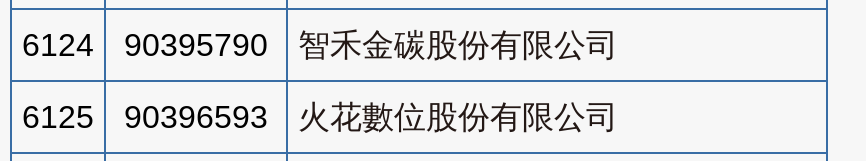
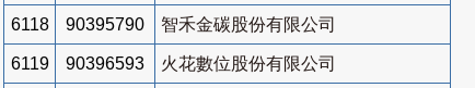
- 6124 90395790 智禾金碳股份有限公司
+ 6118 90395790 智禾金碳股份有限公司

- 6125 90396593 火花數位股份有限公司
+ 6119 90396593 火花數位股份有限公司
